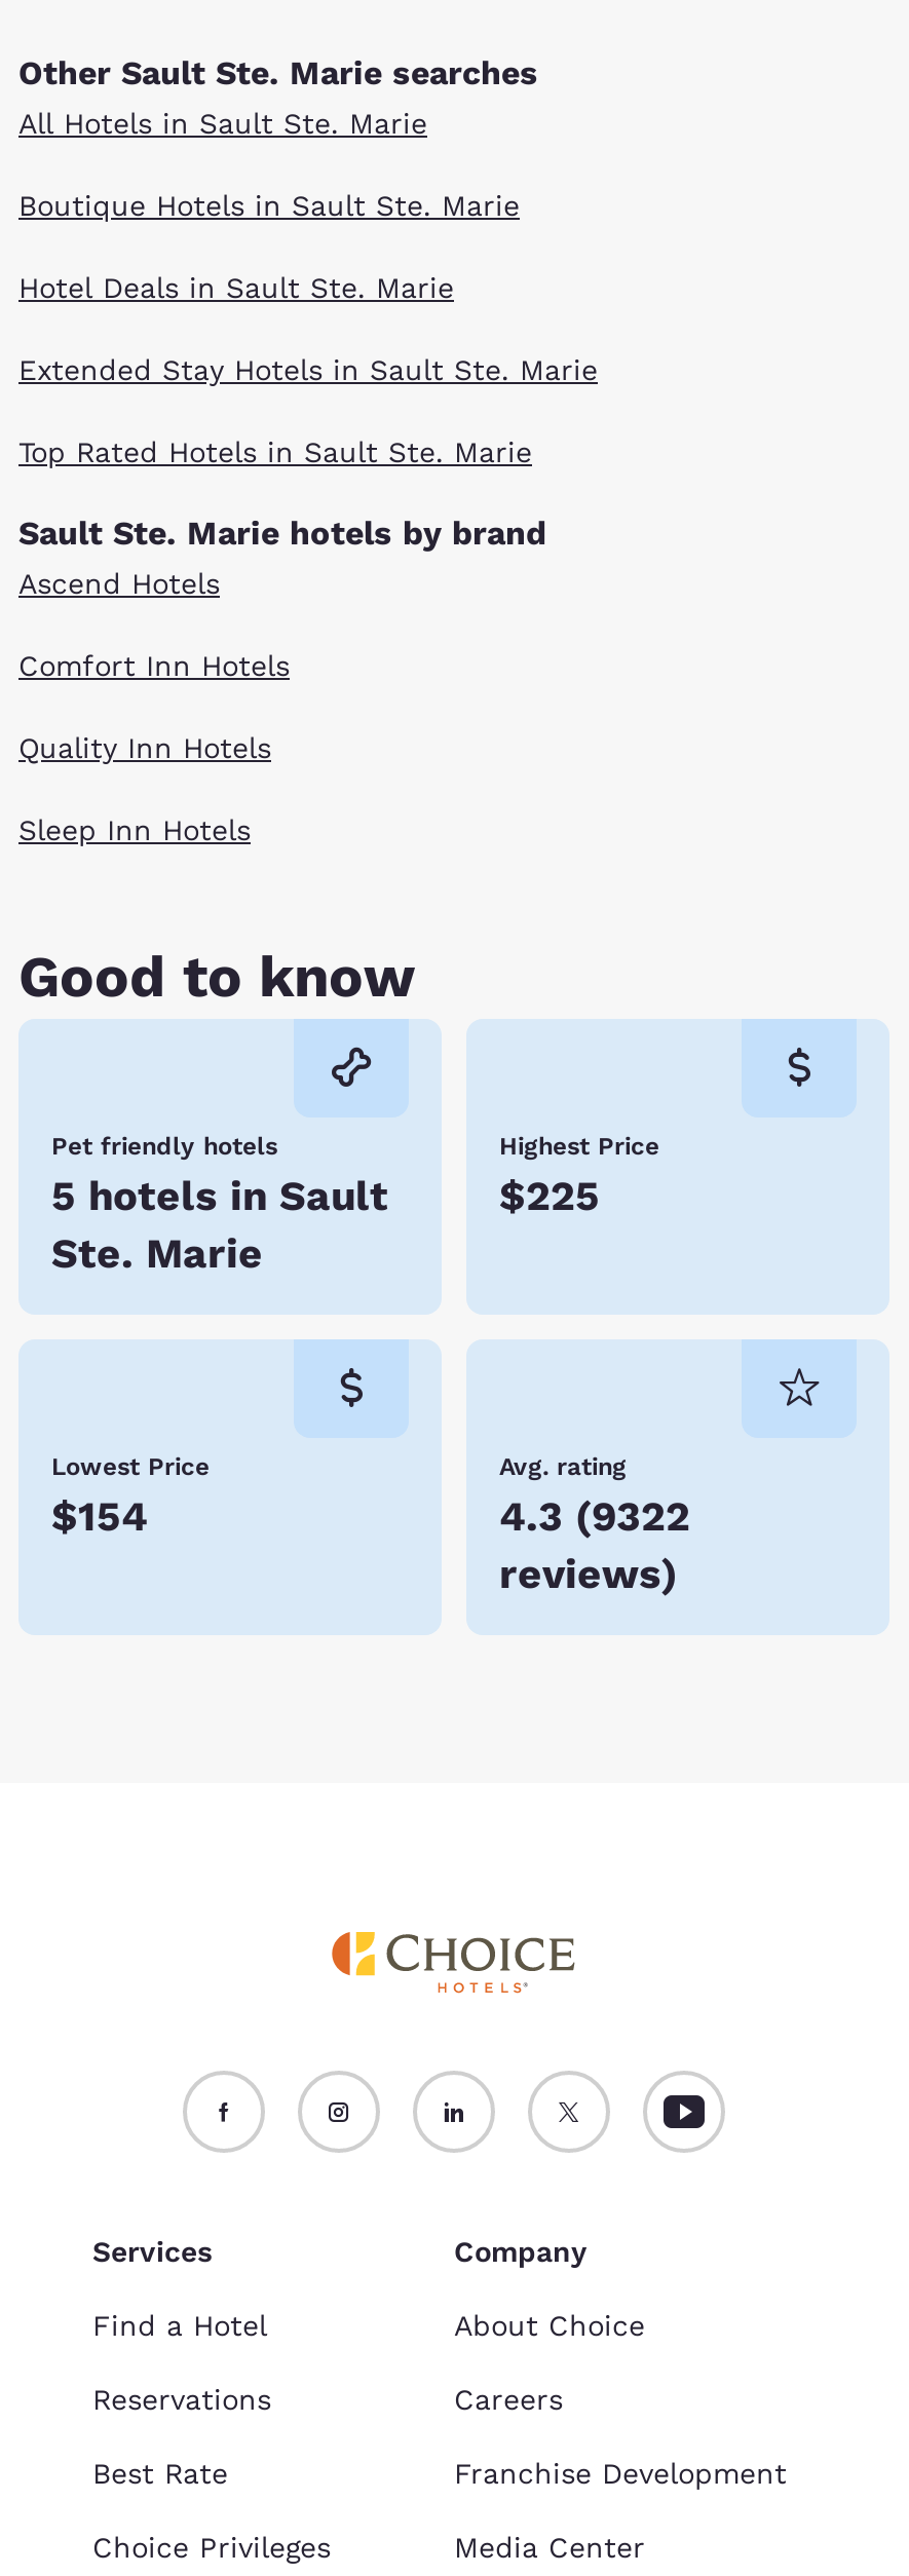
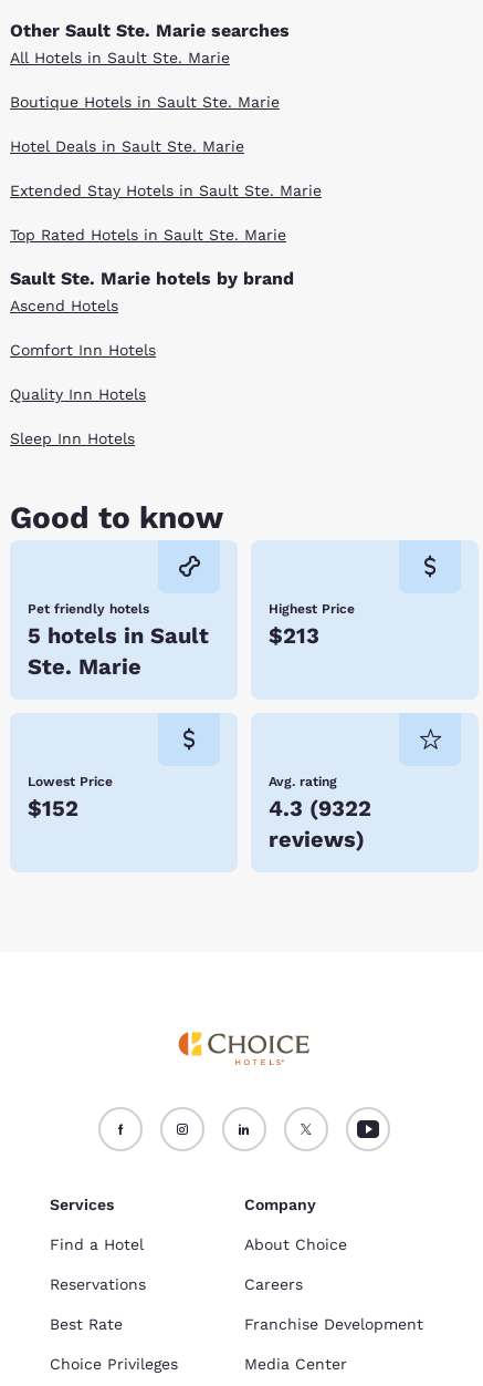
- $225
+ $213

- $154
+ $152
